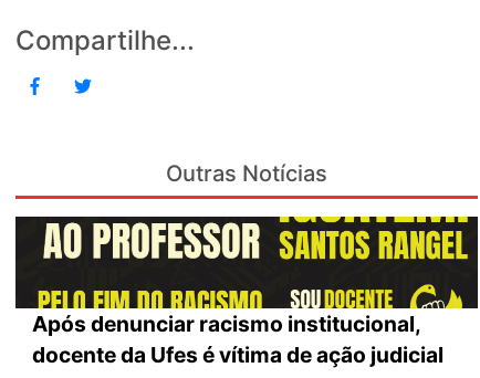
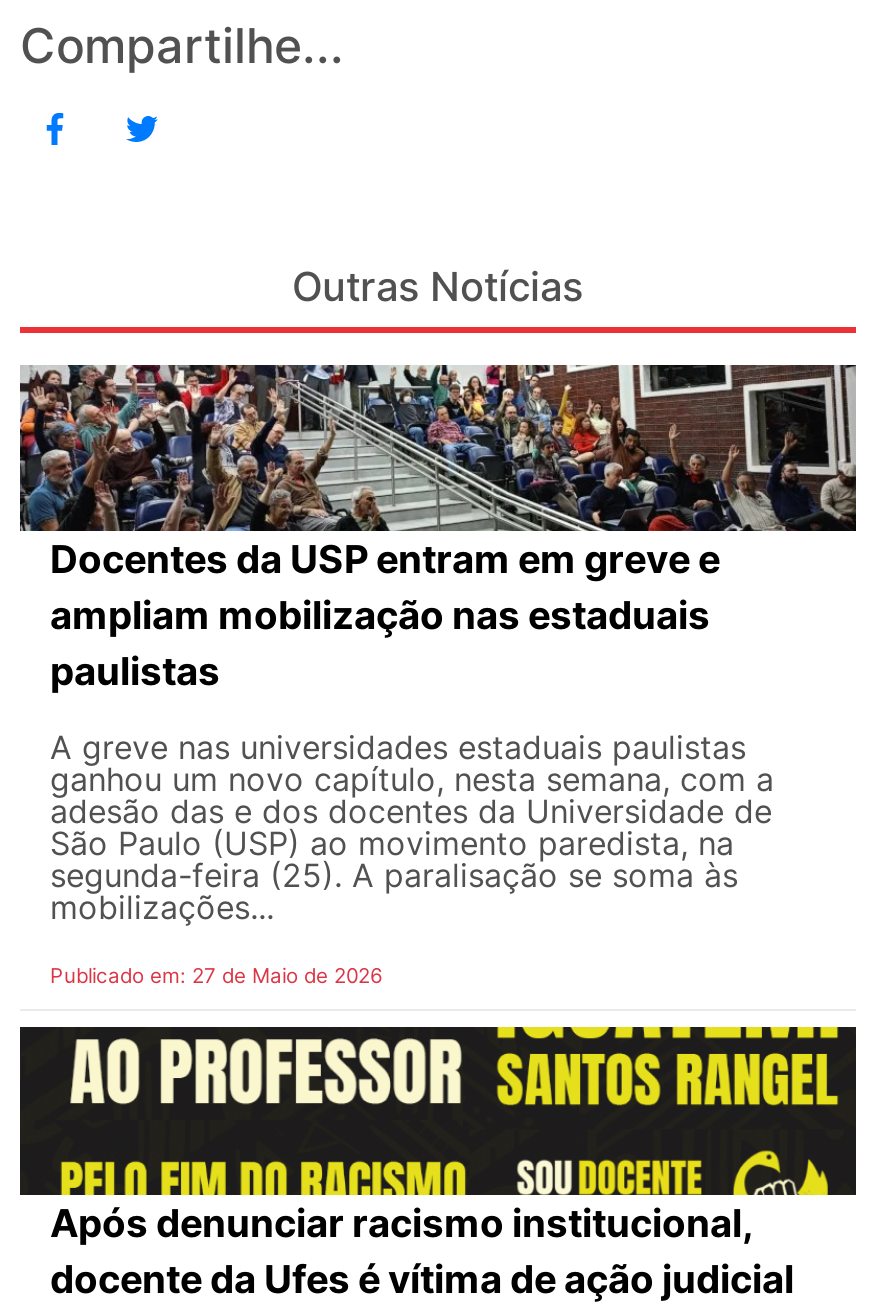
+ [image]
+ Docentes da USP entram em greve e
+ ampliam mobilização nas estaduais
+ paulistas
+ A greve nas universidades estaduais paulistas
+ ganhou um novo capítulo, nesta semana, com a
+ adesão das e dos docentes da Universidade de
+ São Paulo (USP) ao movimento paredista, na
+ segunda-feira (25). A paralisação se soma às
+ mobilizações...
+ Publicado em: 27 de Maio de 2026
